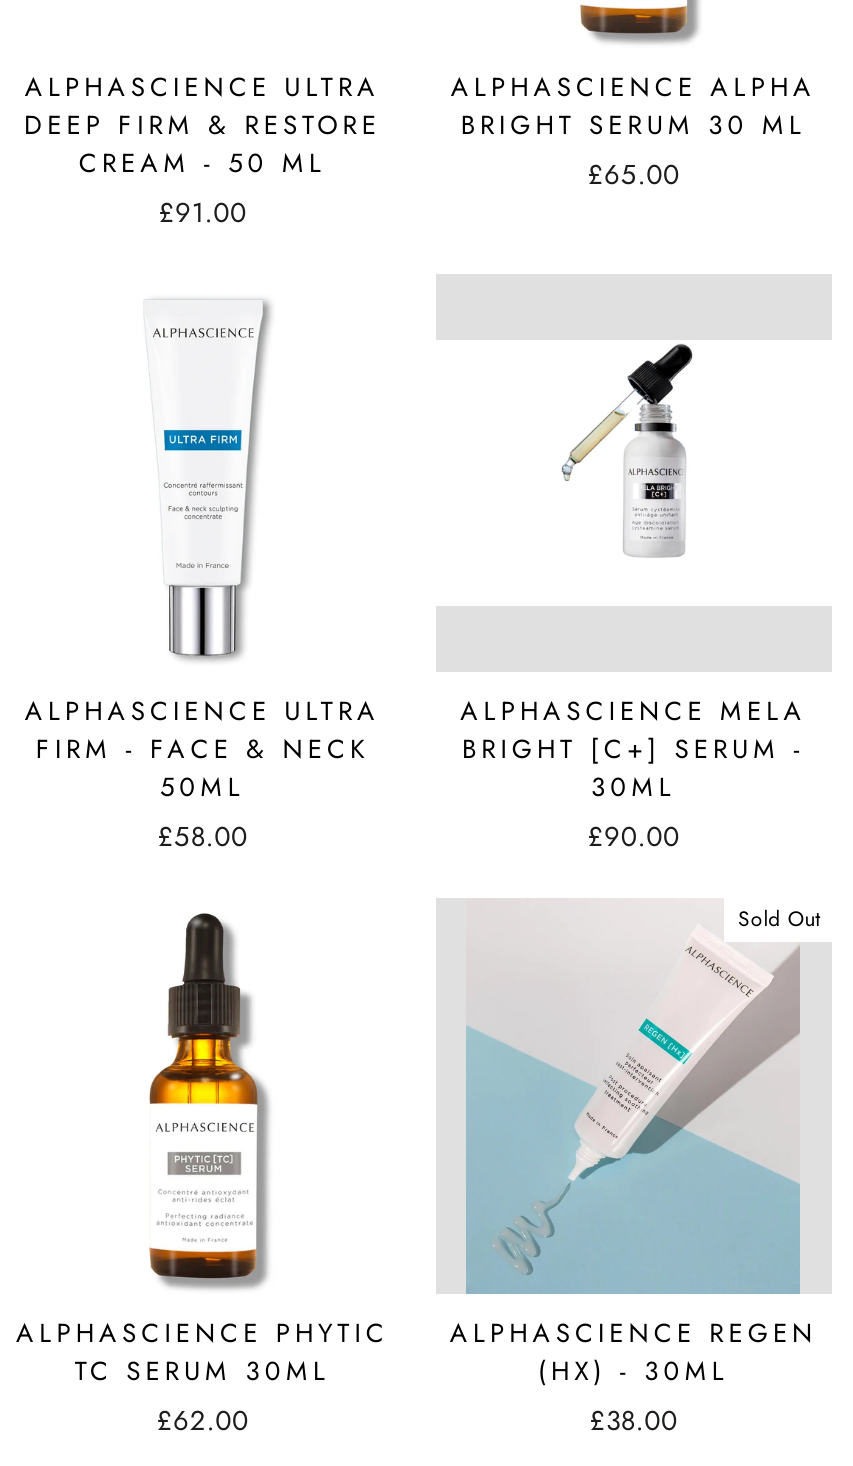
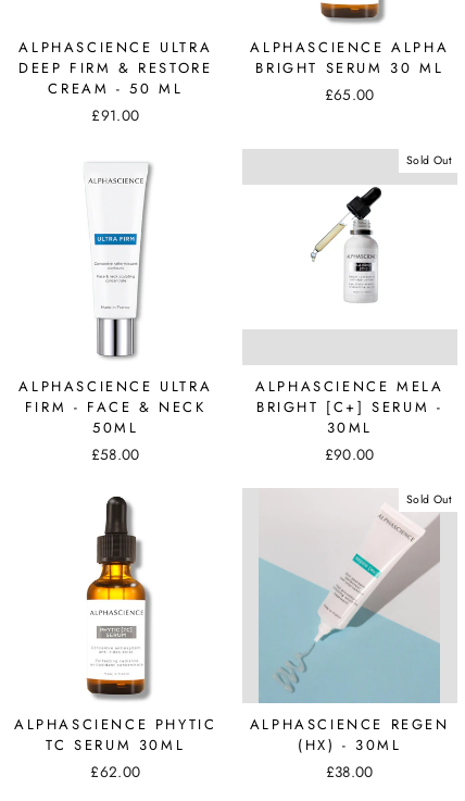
+ Sold Out
